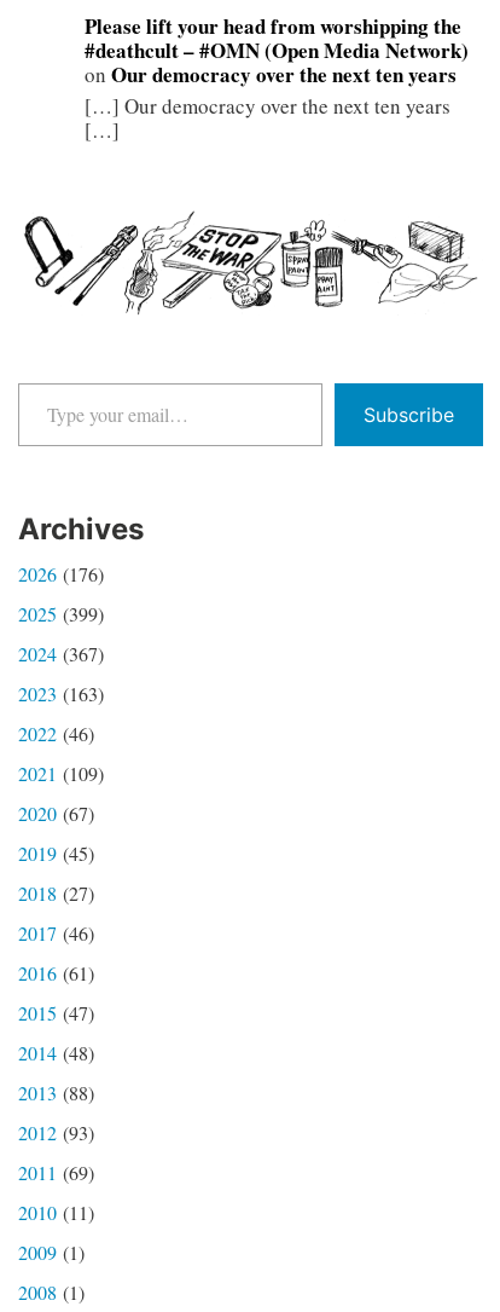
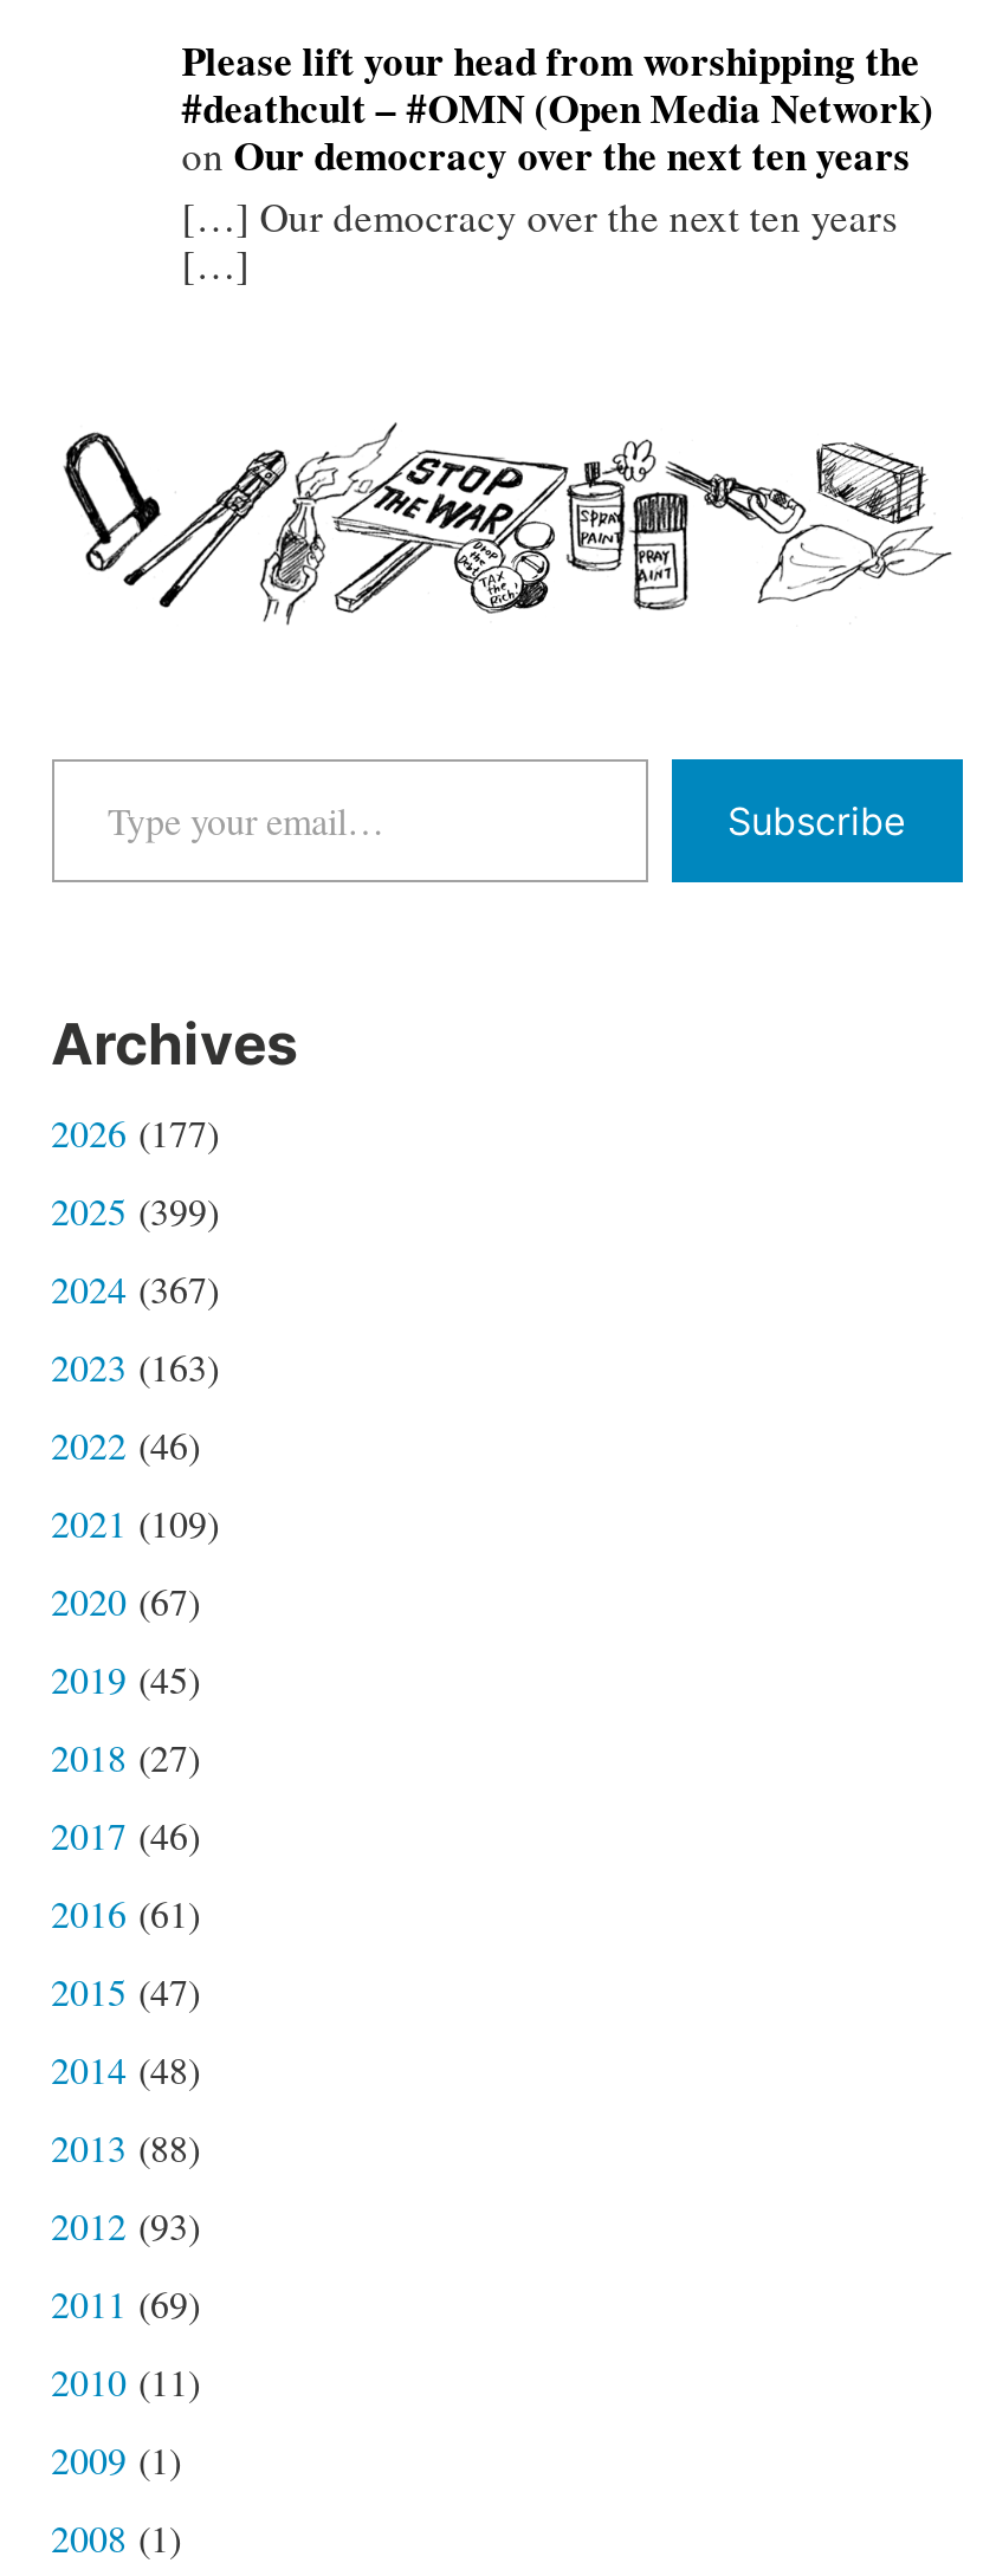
- 2026 (176)
+ 2026 (177)
